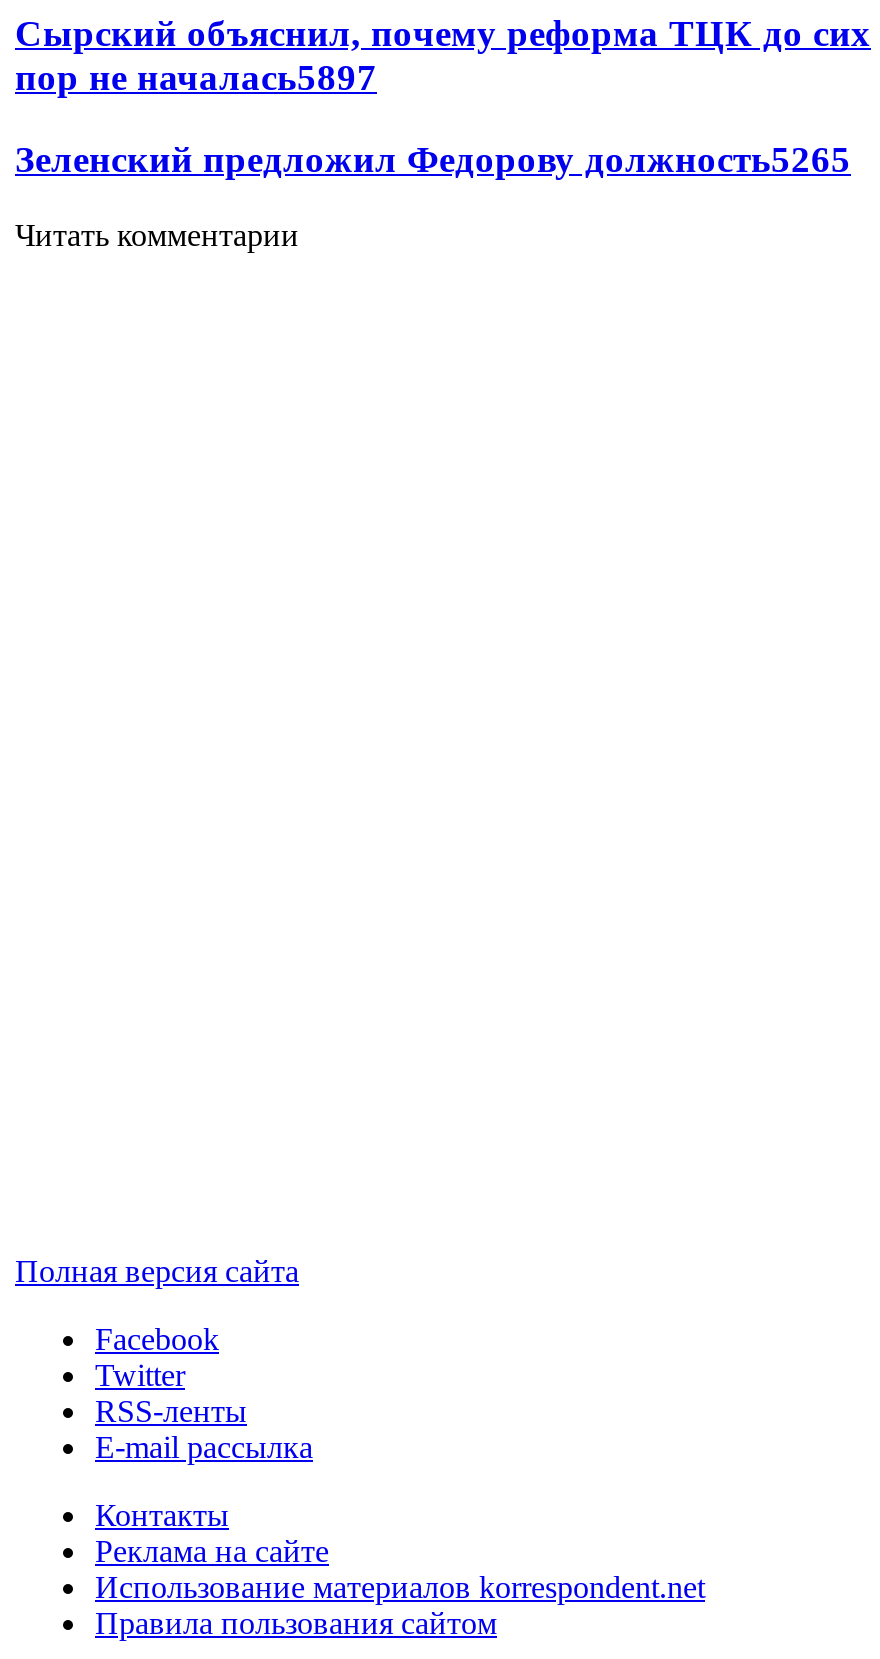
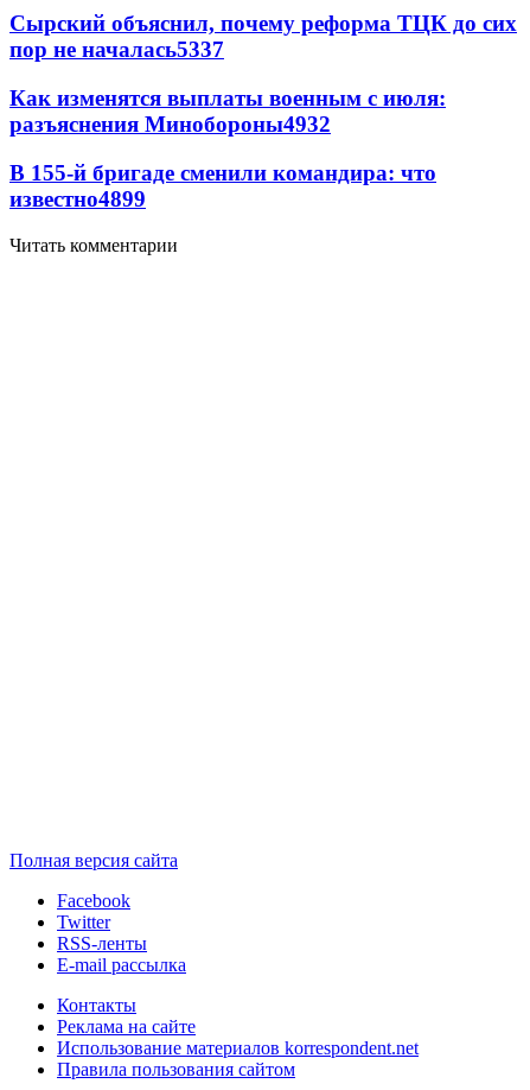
- пор не началась5897
- Зеленский предложил Федорову должность5265
+ пор не началась5337
+ Как изменятся выплаты военным с июля:
+ разъяснения Минобороны4932
+ В 155-й бригаде сменили командира: что
+ известно4899
